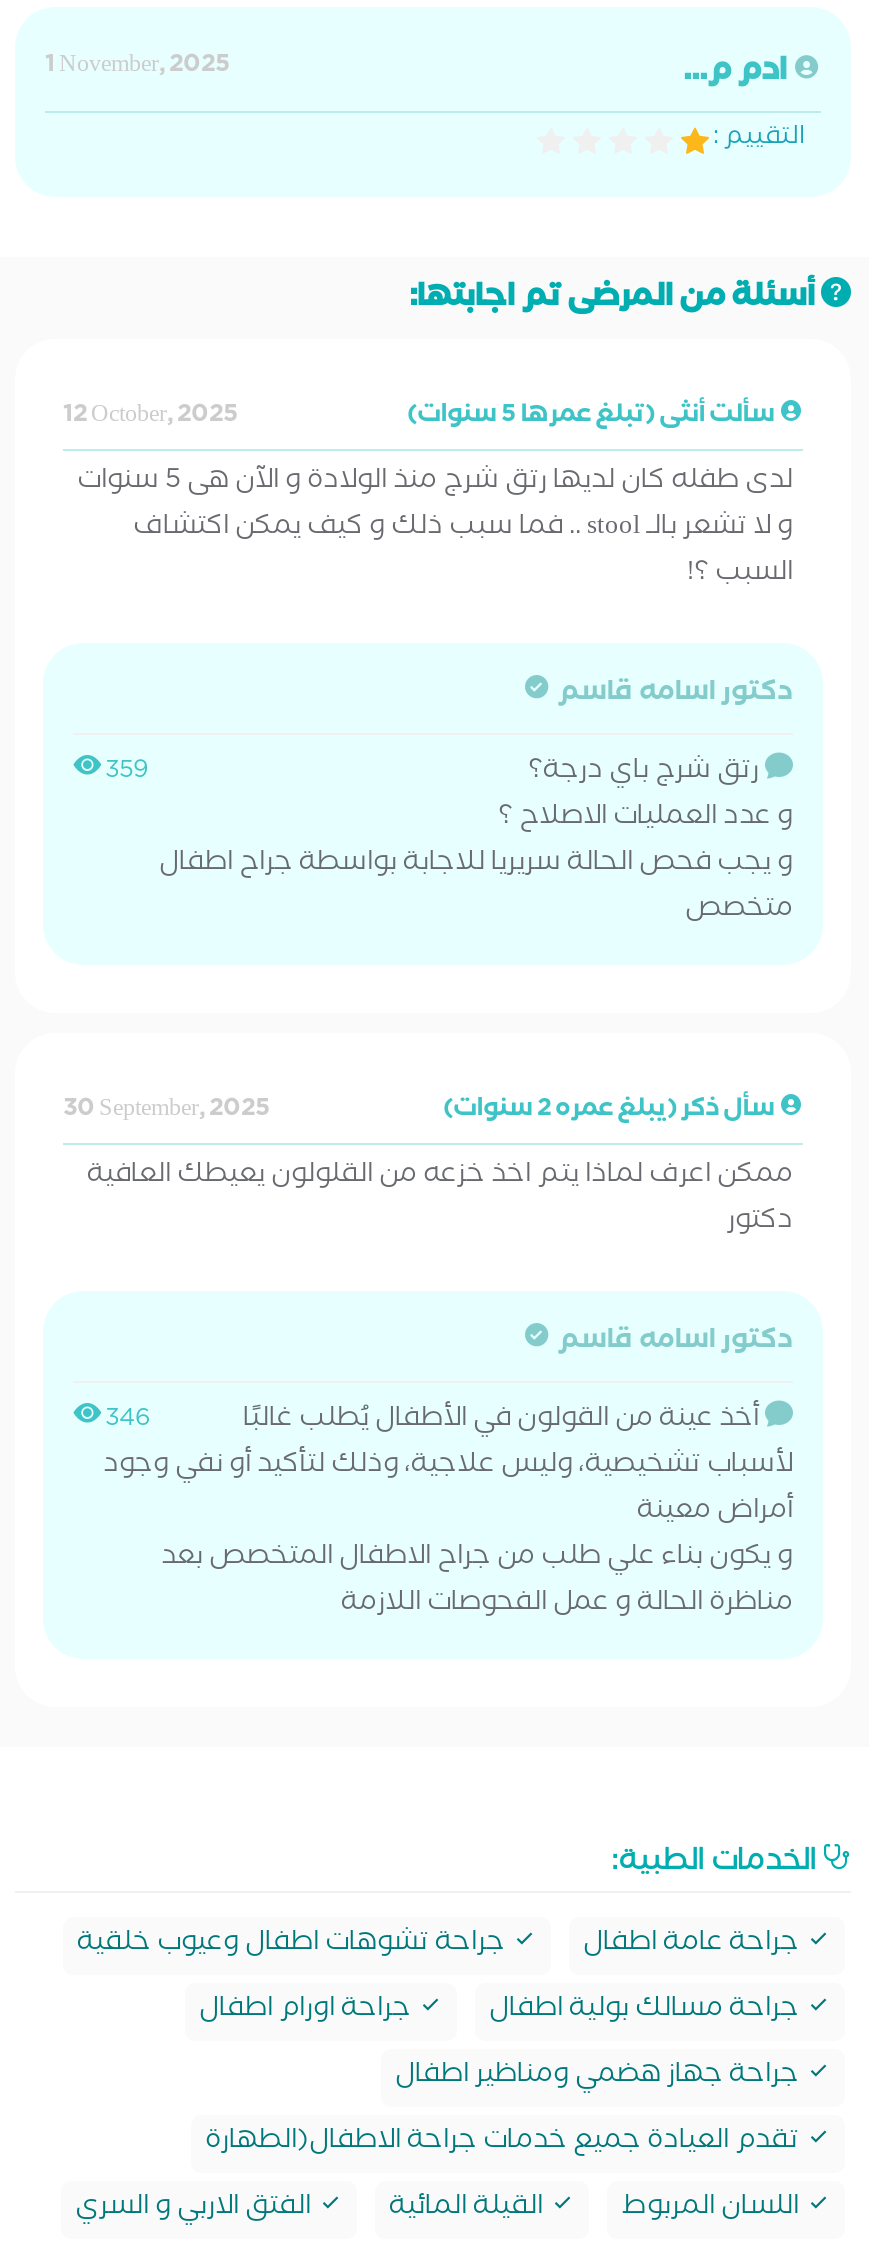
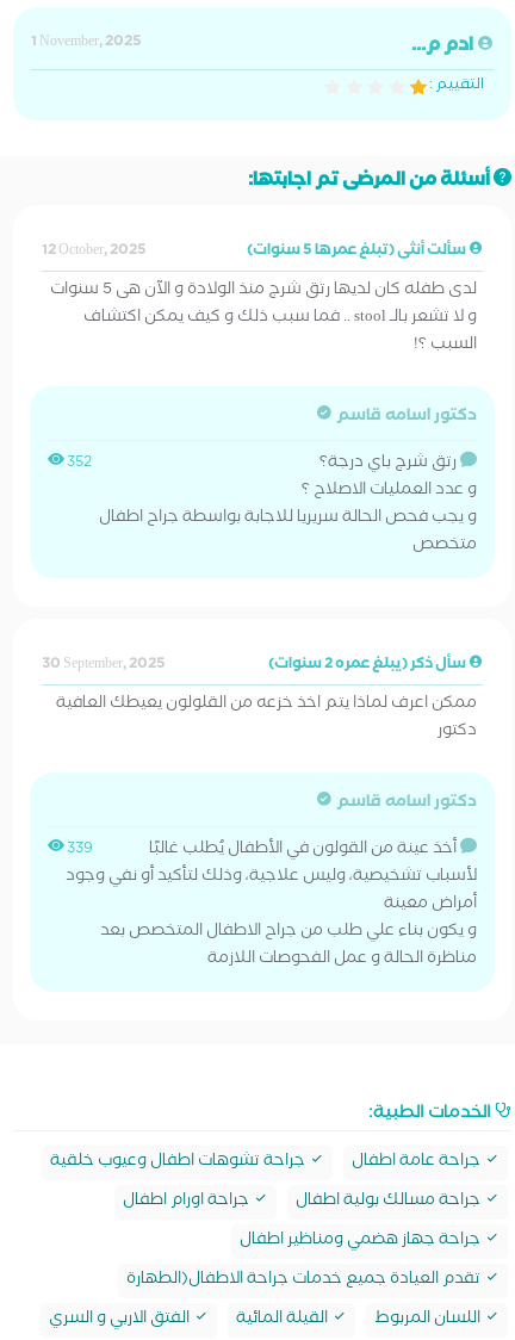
- 359
+ 352

- 346
+ 339
